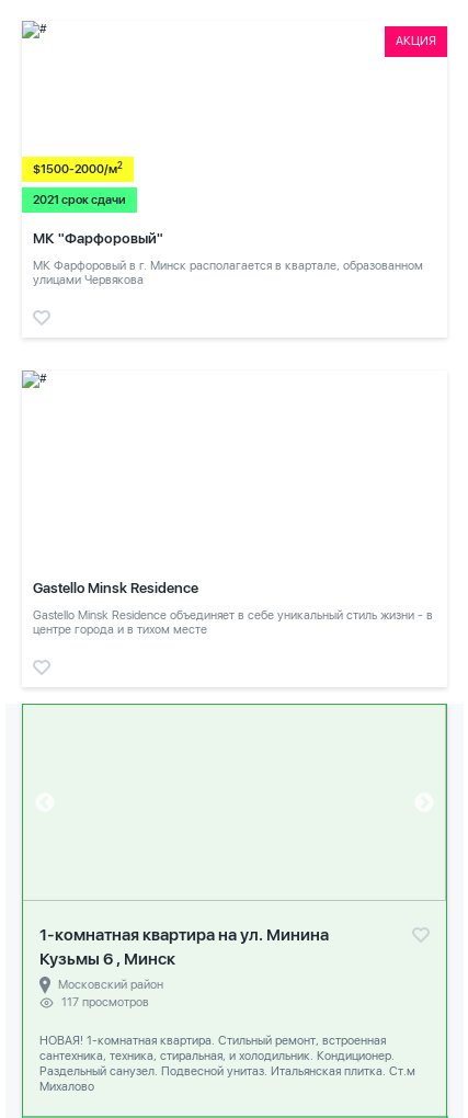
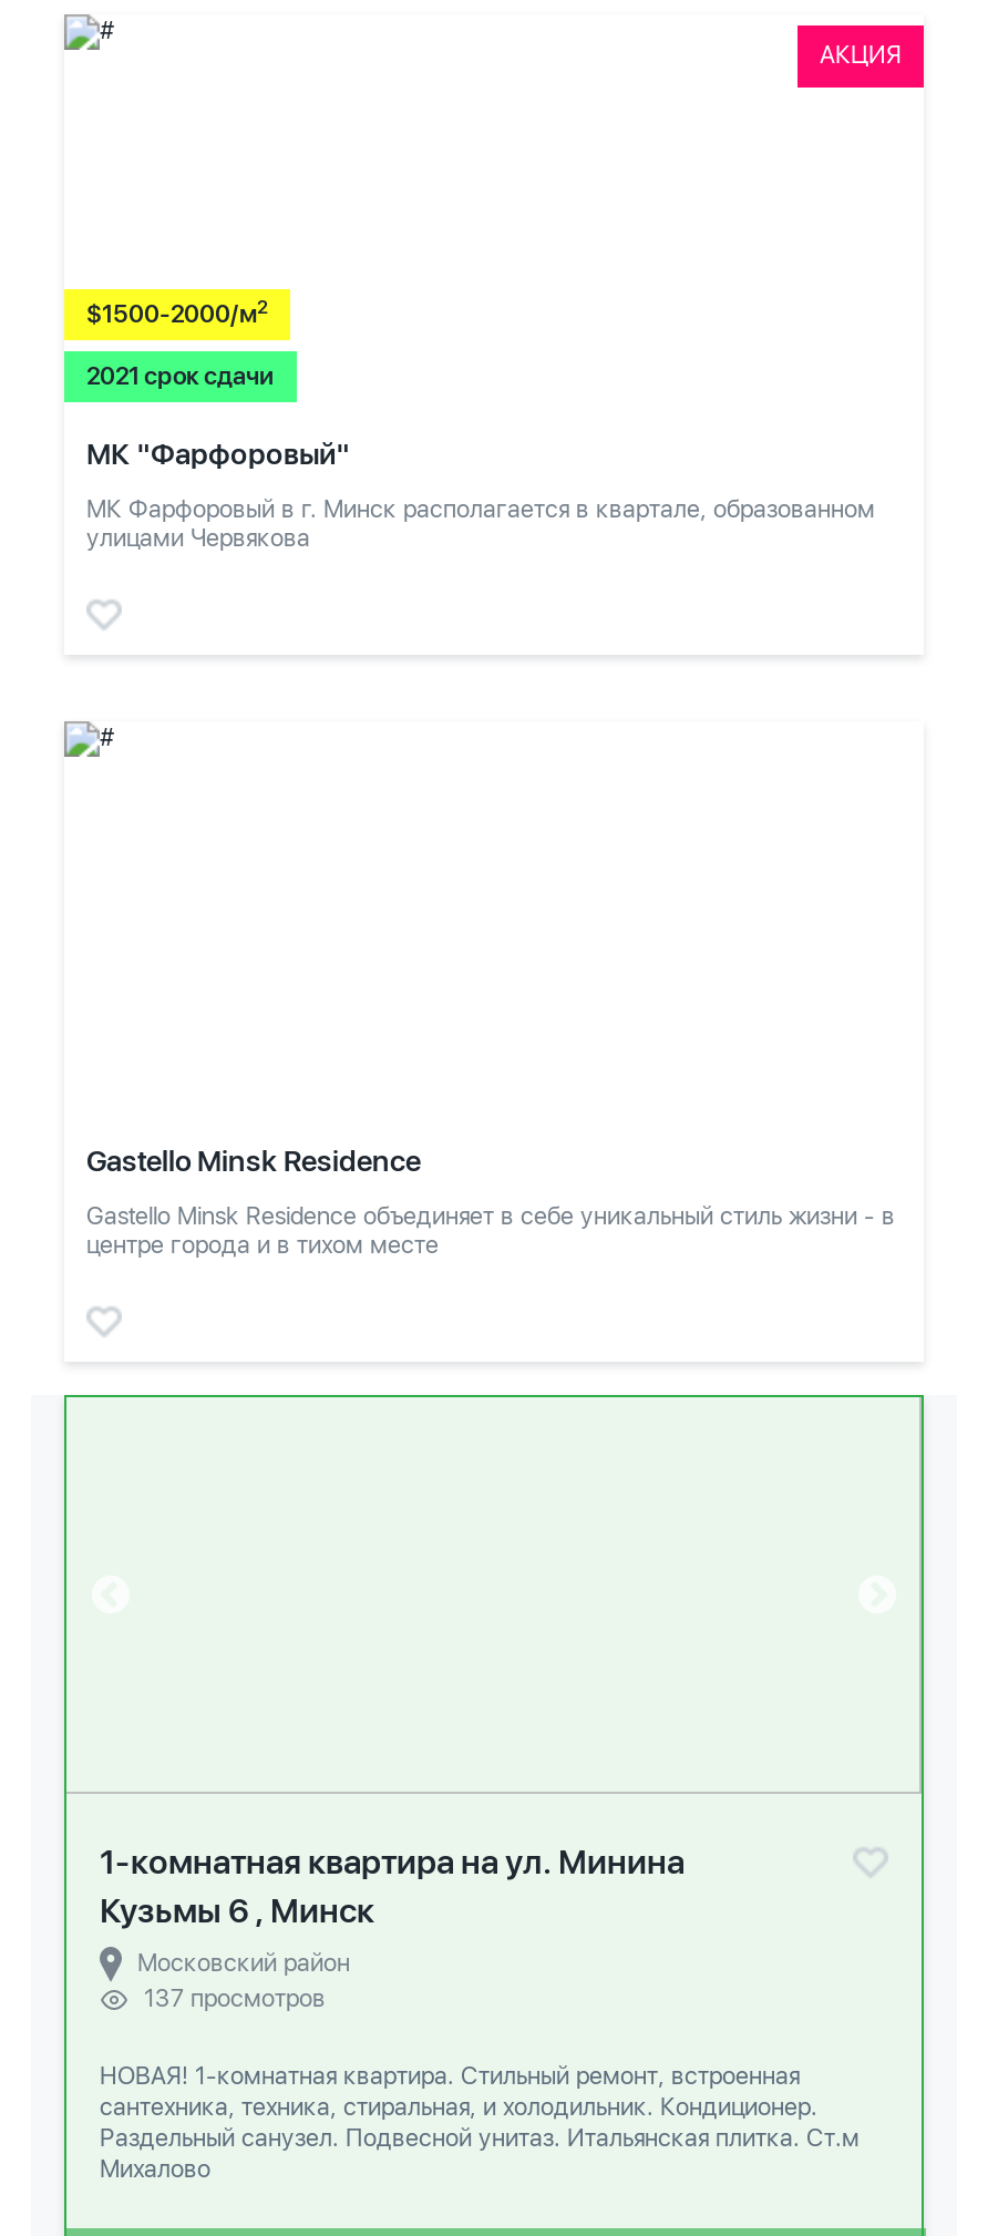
- 117 просмотров
+ 137 просмотров
